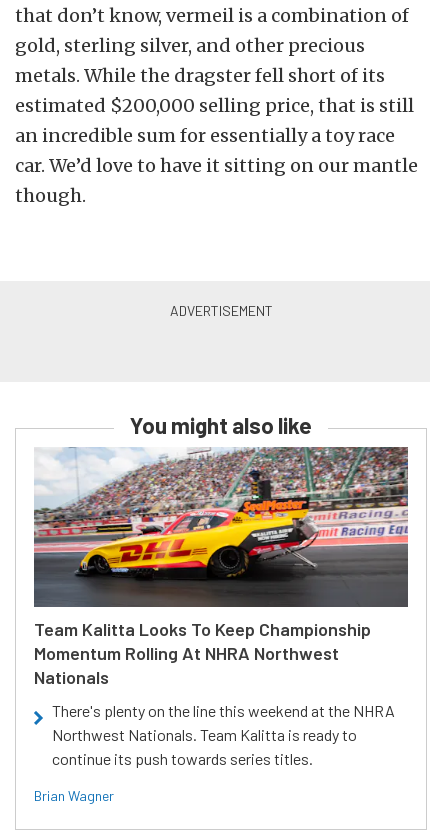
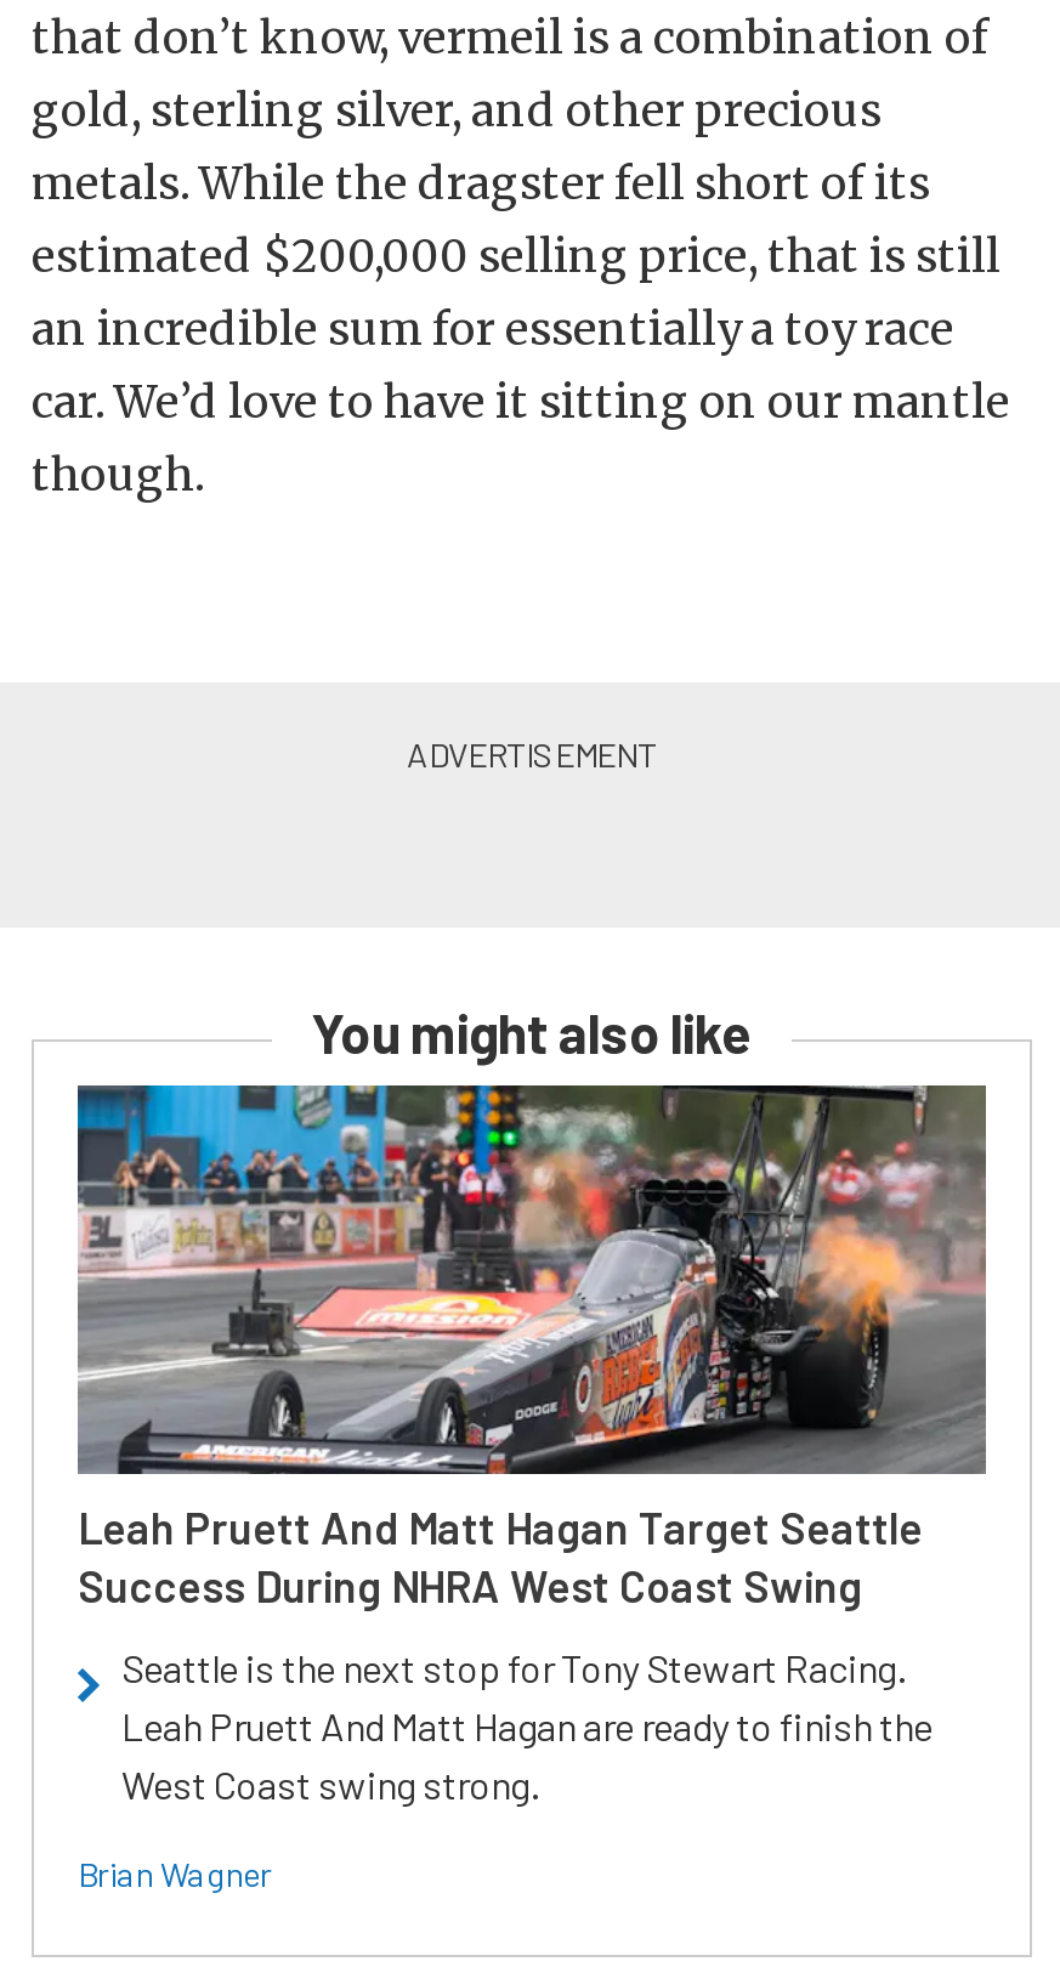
- [image]
- Team Kalitta Looks To Keep Championship
- Momentum Rolling At NHRA Northwest
- Nationals
+ [image]
+ Leah Pruett And Matt Hagan Target Seattle
+ Success During NHRA West Coast Swing

- There's plenty on the line this weekend at the NHRA
- Northwest Nationals. Team Kalitta is ready to
- continue its push towards series titles.
+ Seattle is the next stop for Tony Stewart Racing.
+ Leah Pruett And Matt Hagan are ready to finish the
+ West Coast swing strong.
